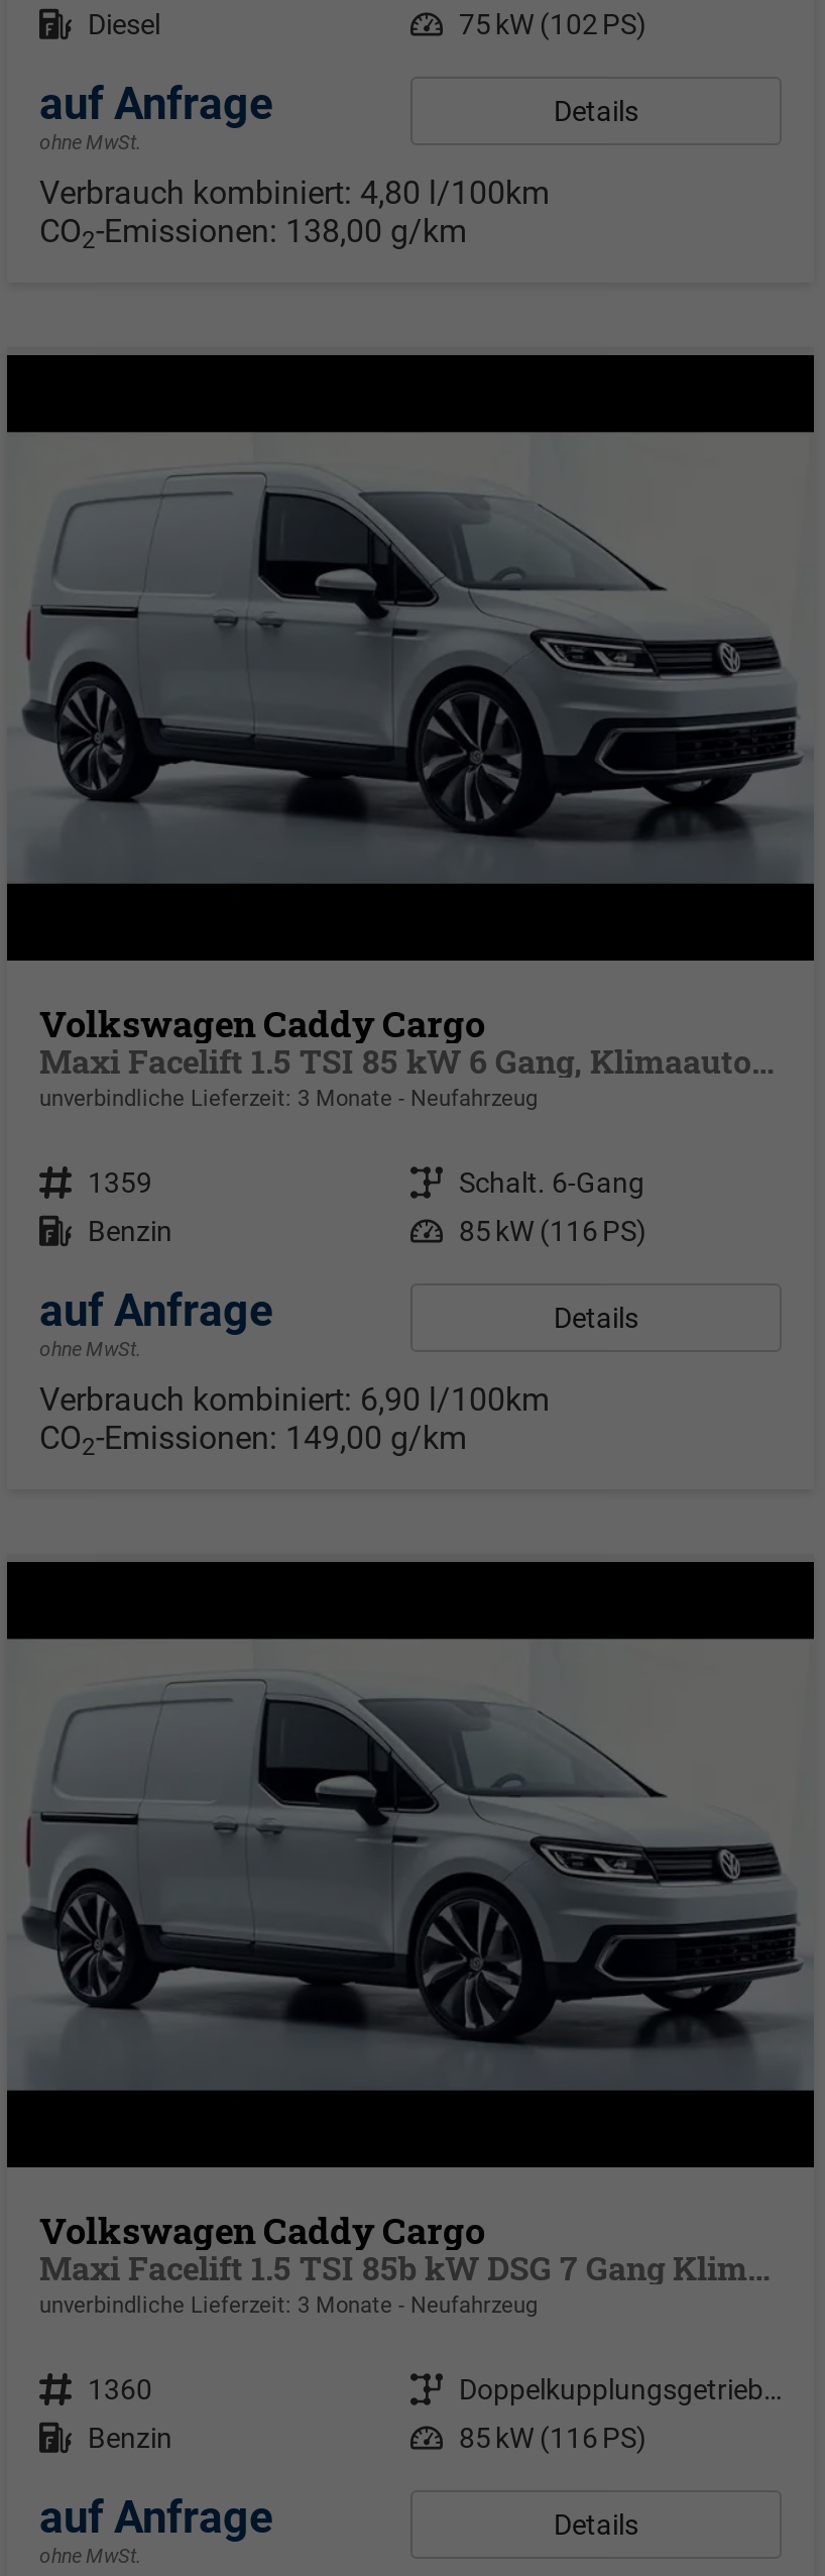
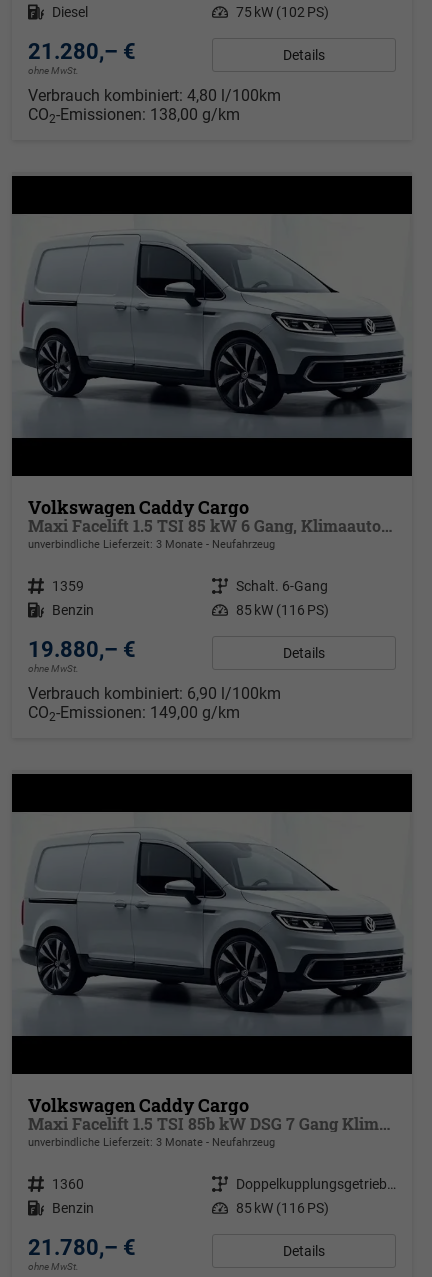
- auf Anfrage
+ 21.280,– €

- auf Anfrage
+ 19.880,– €

- auf Anfrage
+ 21.780,– €
